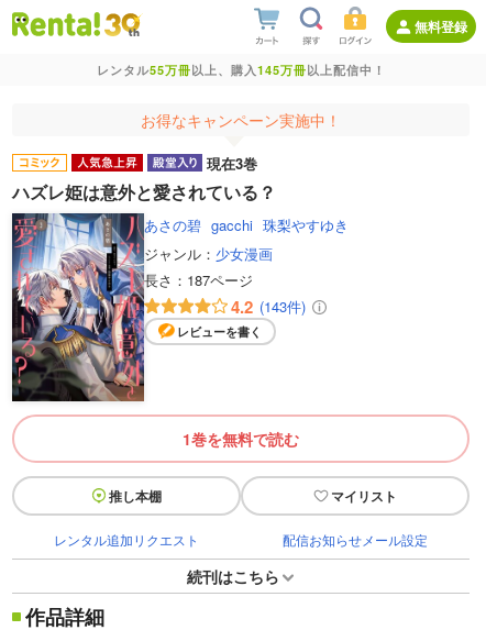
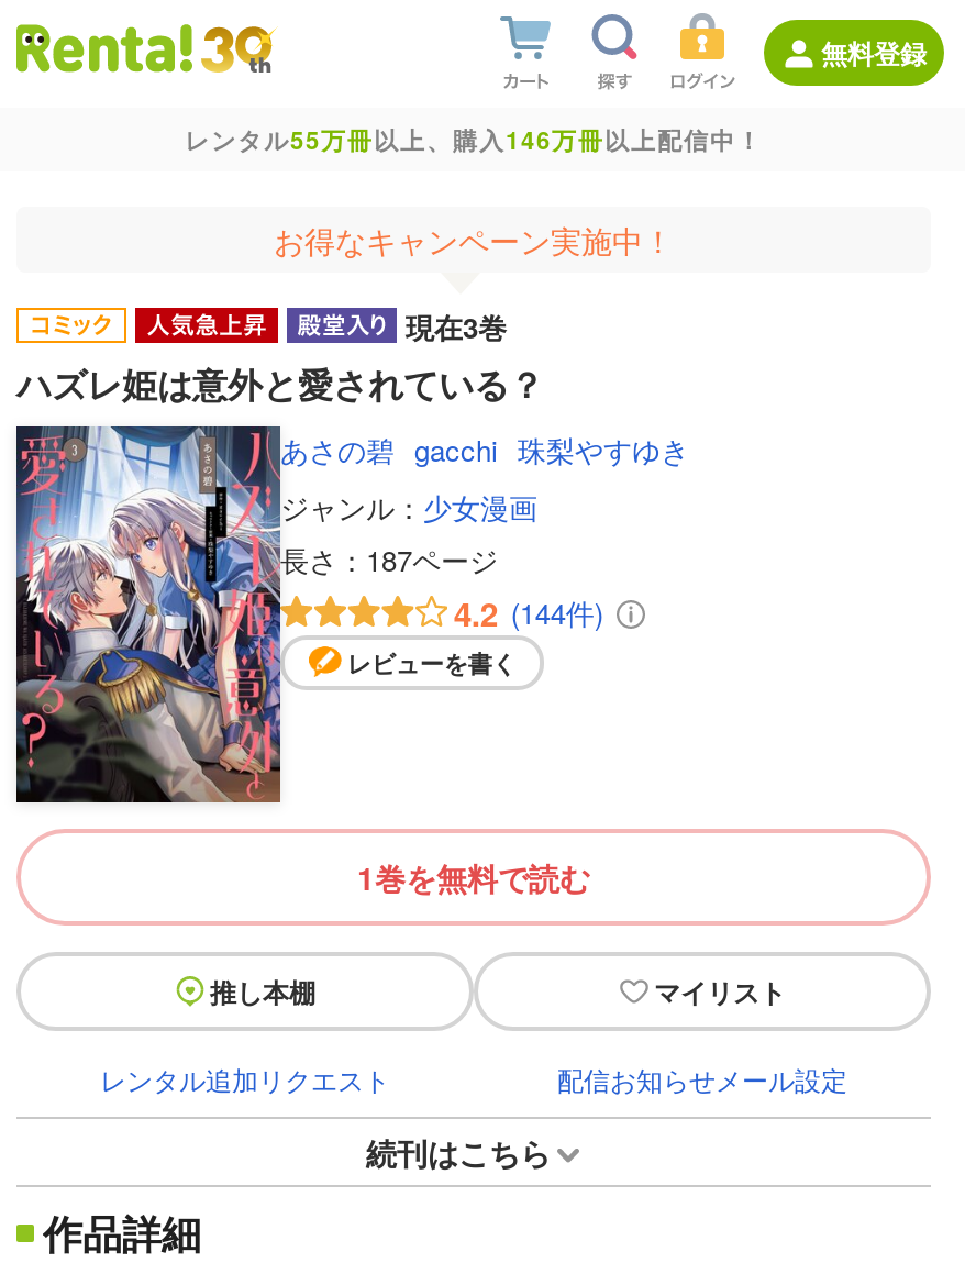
- レンタル55万冊以上、購入145万冊以上配信中！
+ レンタル55万冊以上、購入146万冊以上配信中！

- 4.2 (143件)
+ 4.2 (144件)
